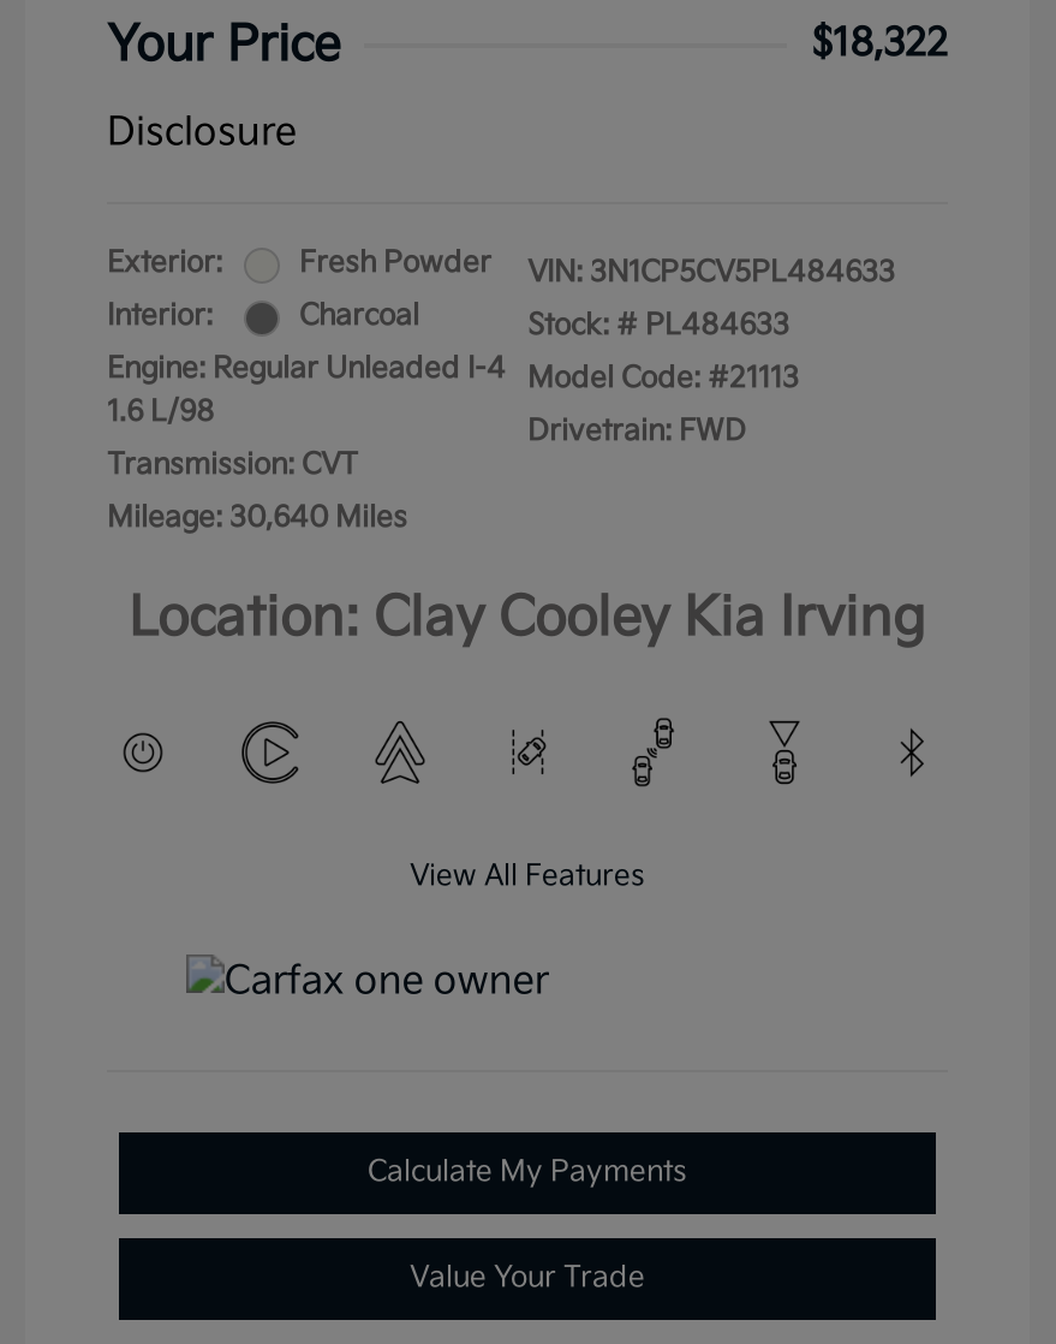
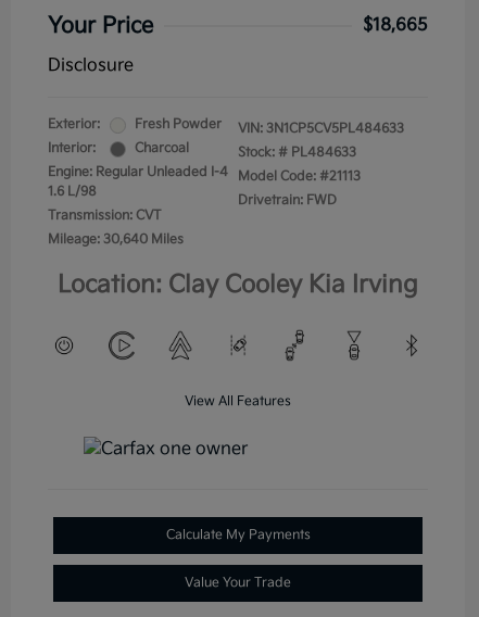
- $18,322
+ $18,665
